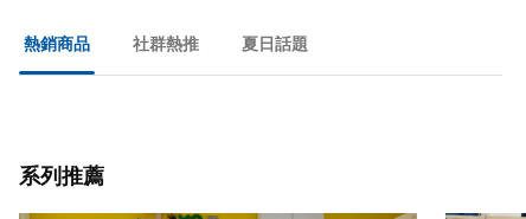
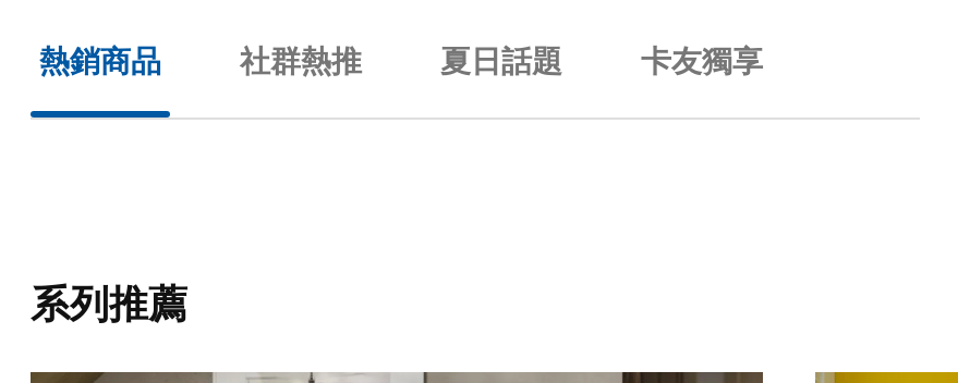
+ 卡友獨享
